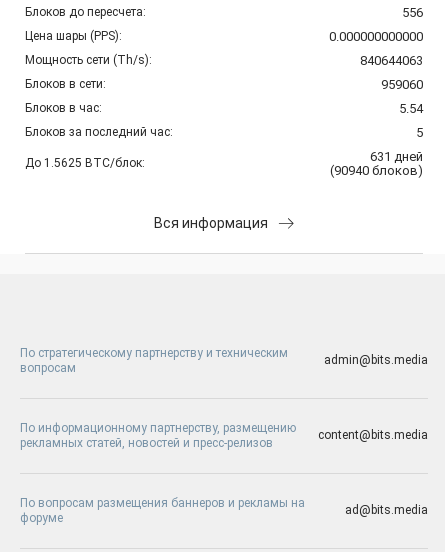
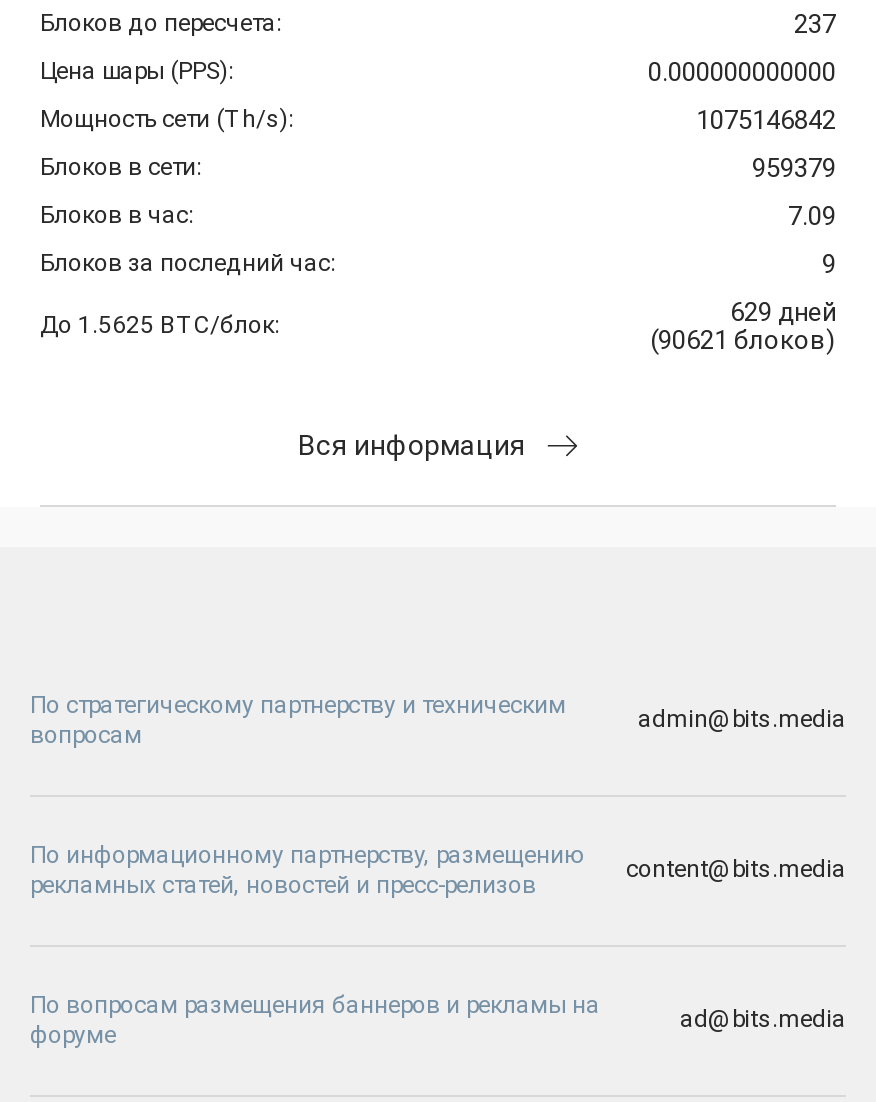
- 556
+ 237

- 840644063
+ 1075146842

- 959060
+ 959379

- 5.54
+ 7.09

- 5
+ 9

- 631 дней
+ 629 дней

- (90940 блоков)
+ (90621 блоков)
